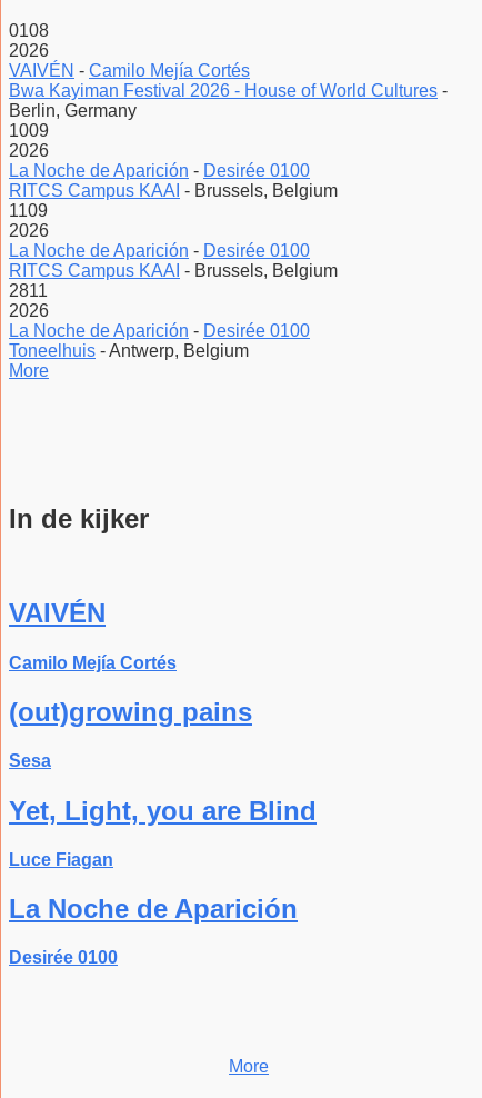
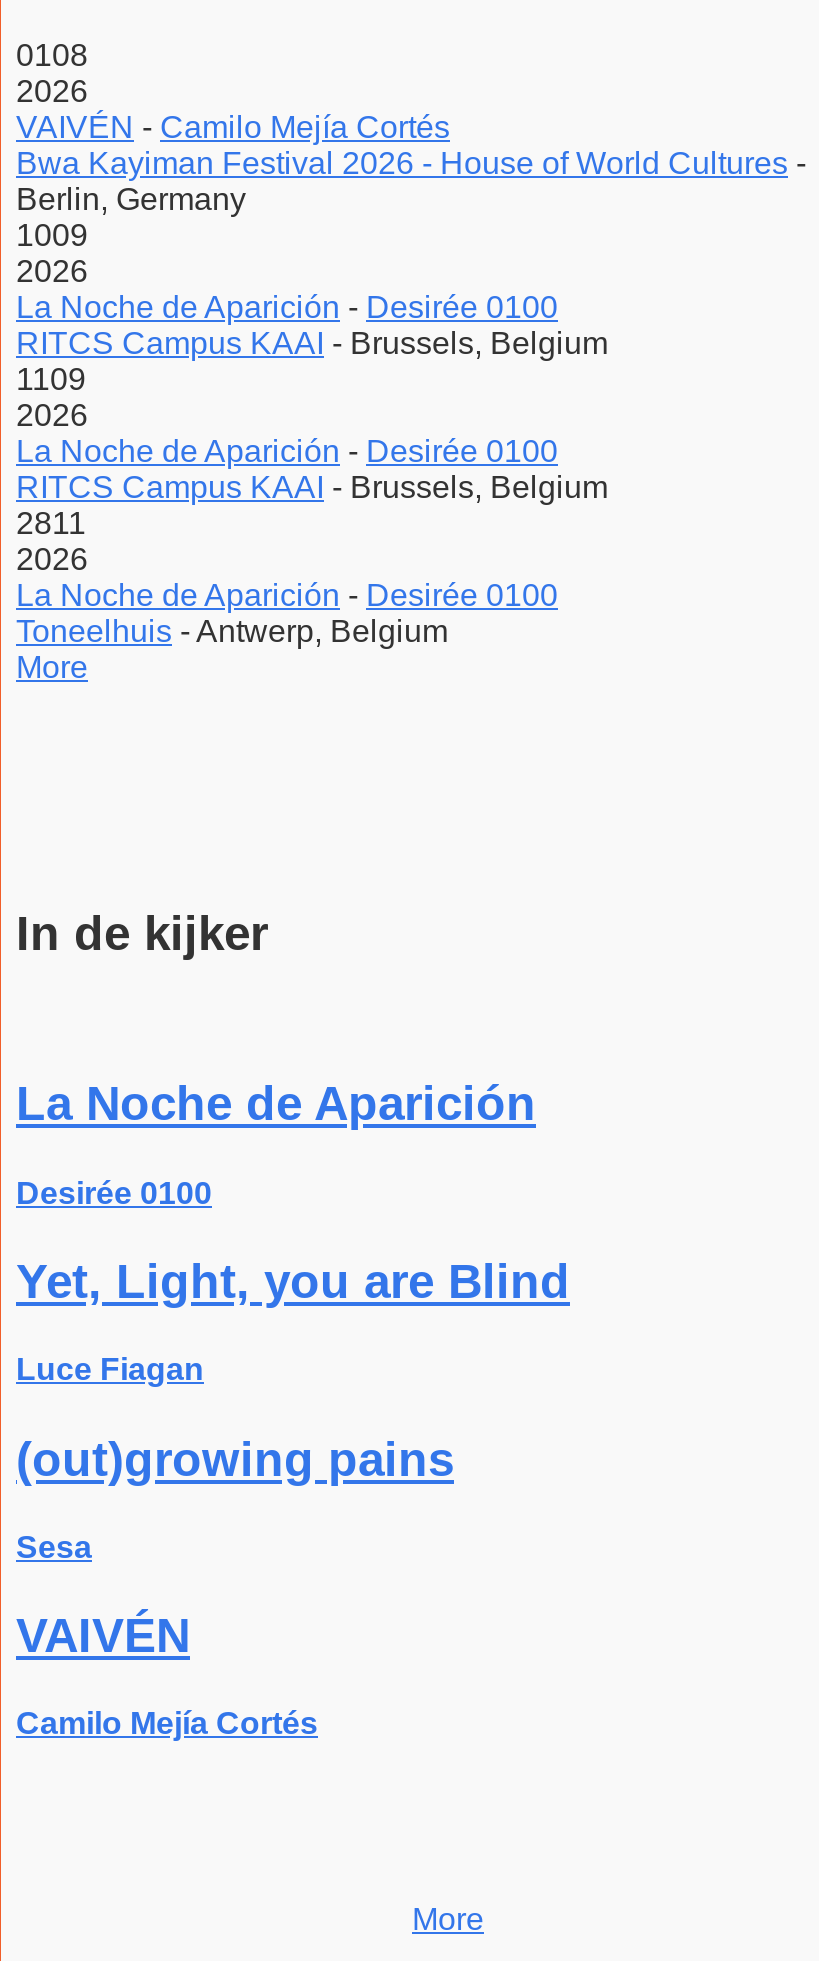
moved down: VAIVÉN | Camilo Mejía Cortés

moved up: (out)growing pains | Sesa | Yet, Light, you are Blind | Luce Fiagan | La Noche de Aparición | Desirée 0100
